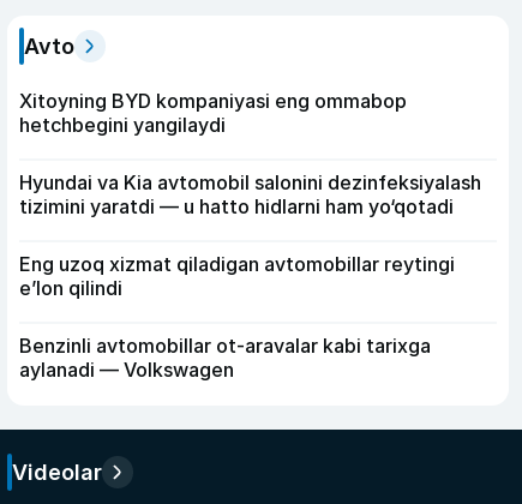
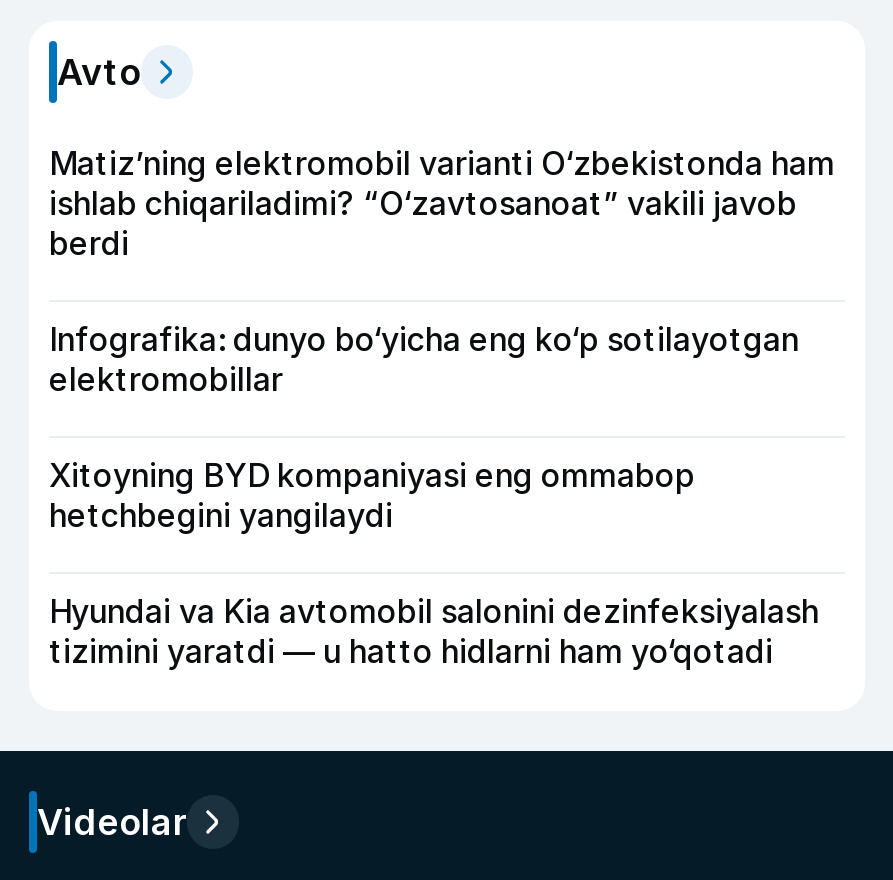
+ Matiz’ning elektromobil varianti O‘zbekistonda ham
+ ishlab chiqariladimi? “O‘zavtosanoat” vakili javob
+ berdi
+ Infografika: dunyo bo‘yicha eng ko‘p sotilayotgan
+ elektromobillar

moved down: Xitoyning BYD kompaniyasi eng ommabop | hetchbegini yangilaydi | Hyundai va Kia avtomobil salonini dezinfeksiyalash | tizimini yaratdi — u hatto hidlarni ham yo‘qotadi

- Eng uzoq xizmat qiladigan avtomobillar reytingi
- e’lon qilindi
- Benzinli avtomobillar ot-aravalar kabi tarixga
- aylanadi — Volkswagen
